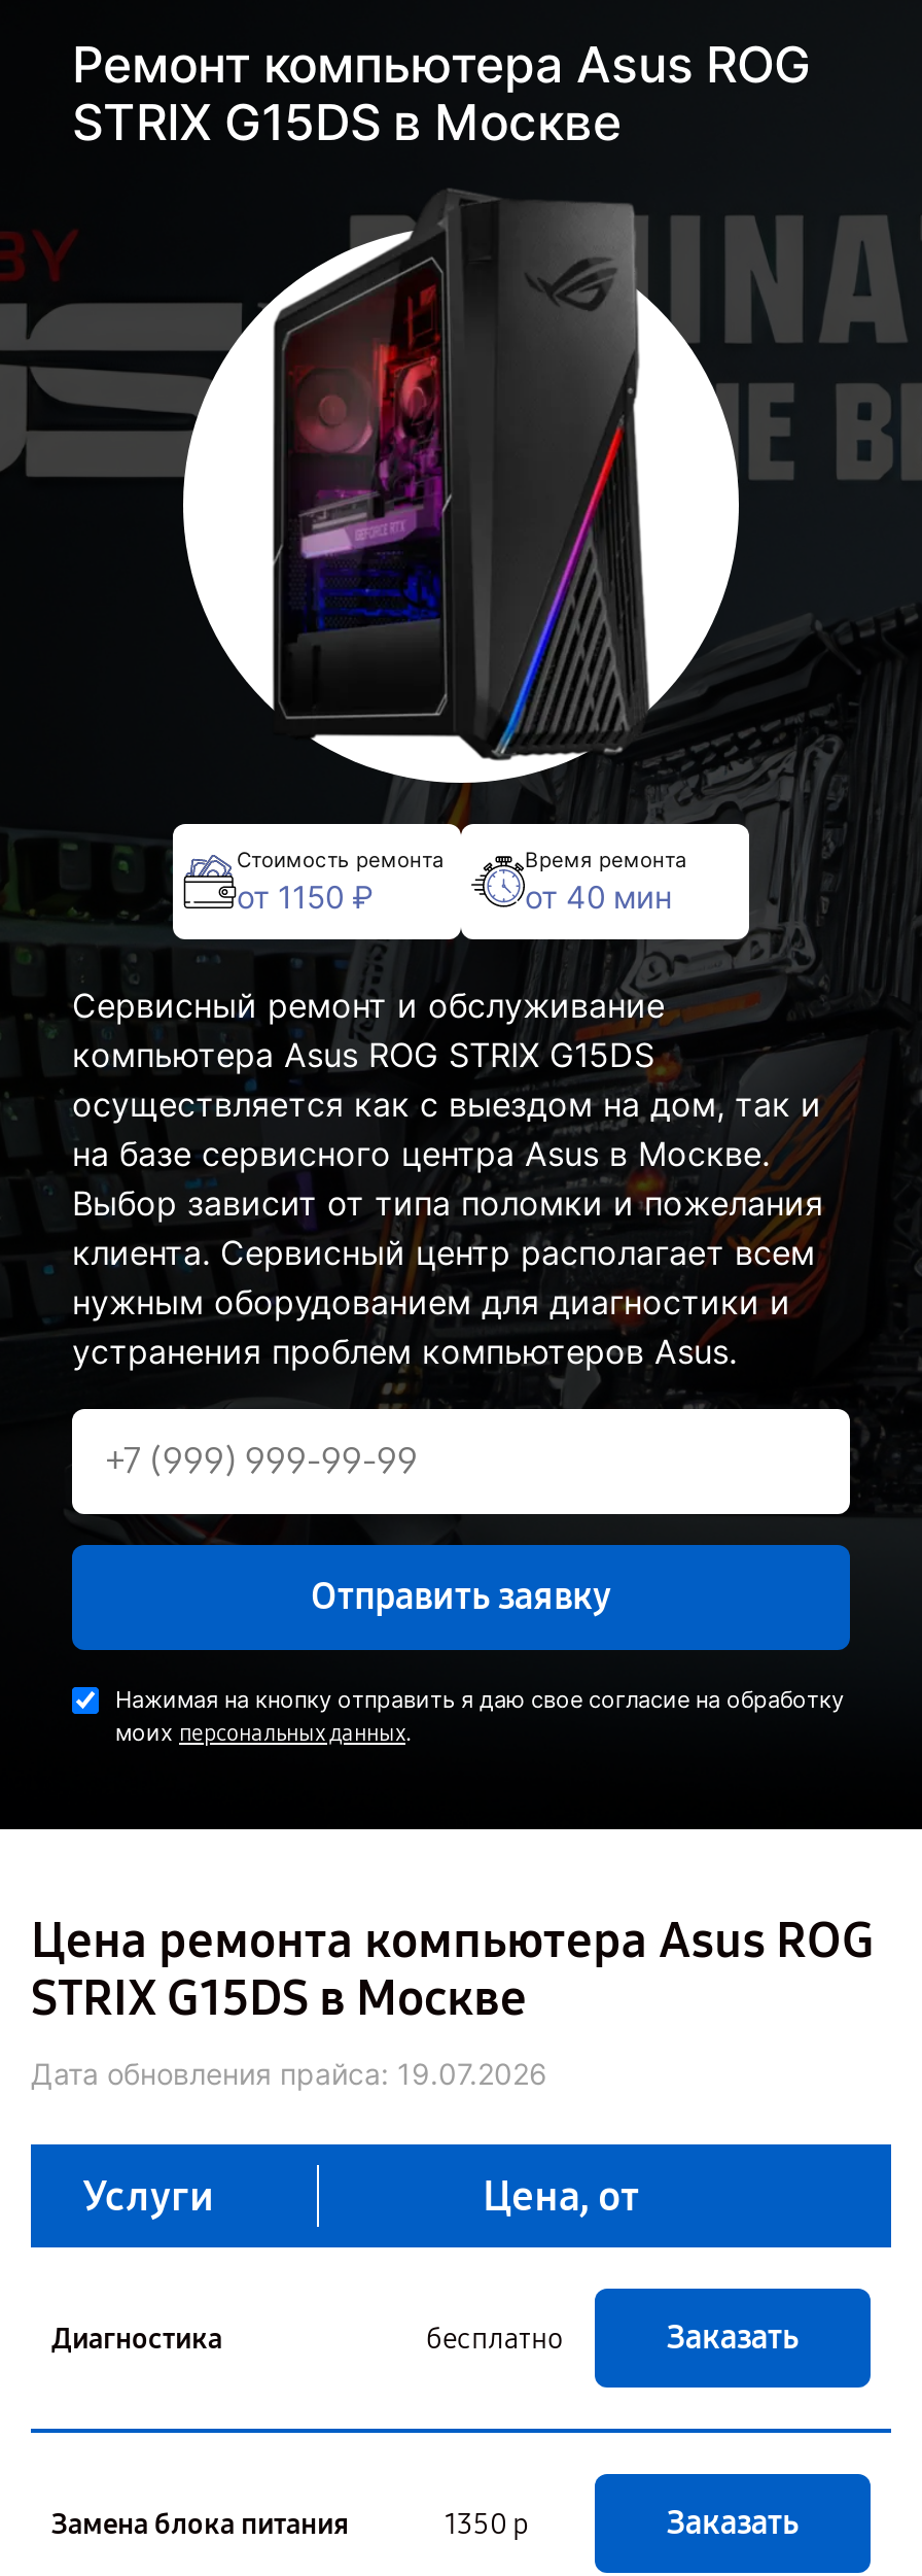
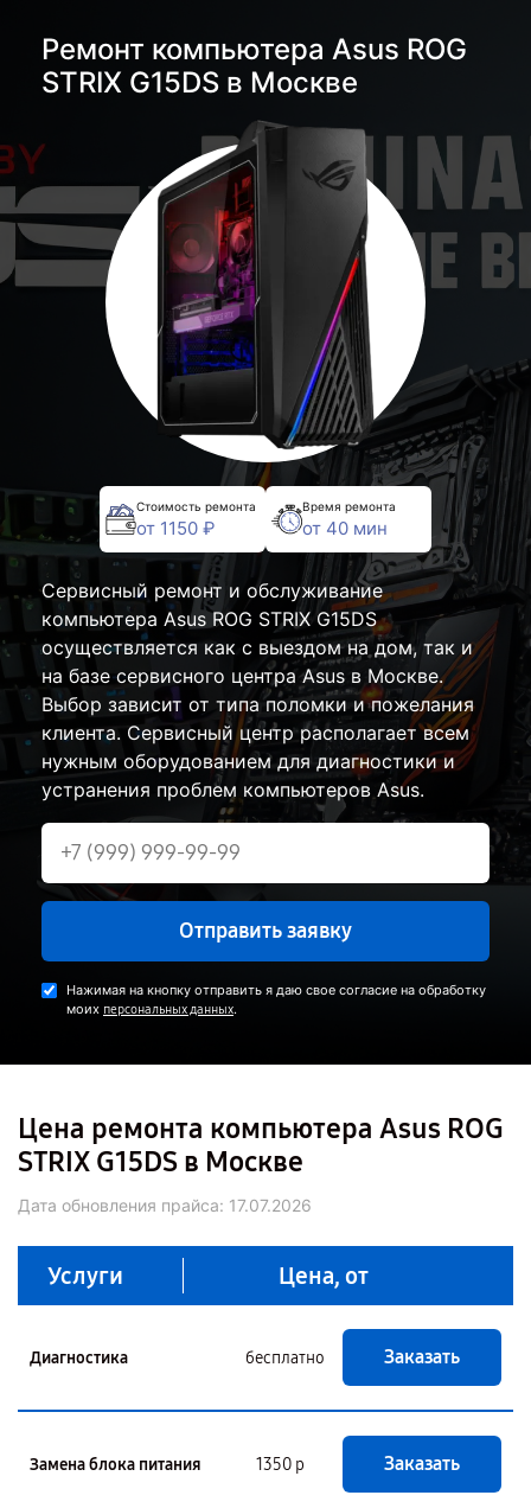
- Дата обновления прайса: 19.07.2026
+ Дата обновления прайса: 17.07.2026
